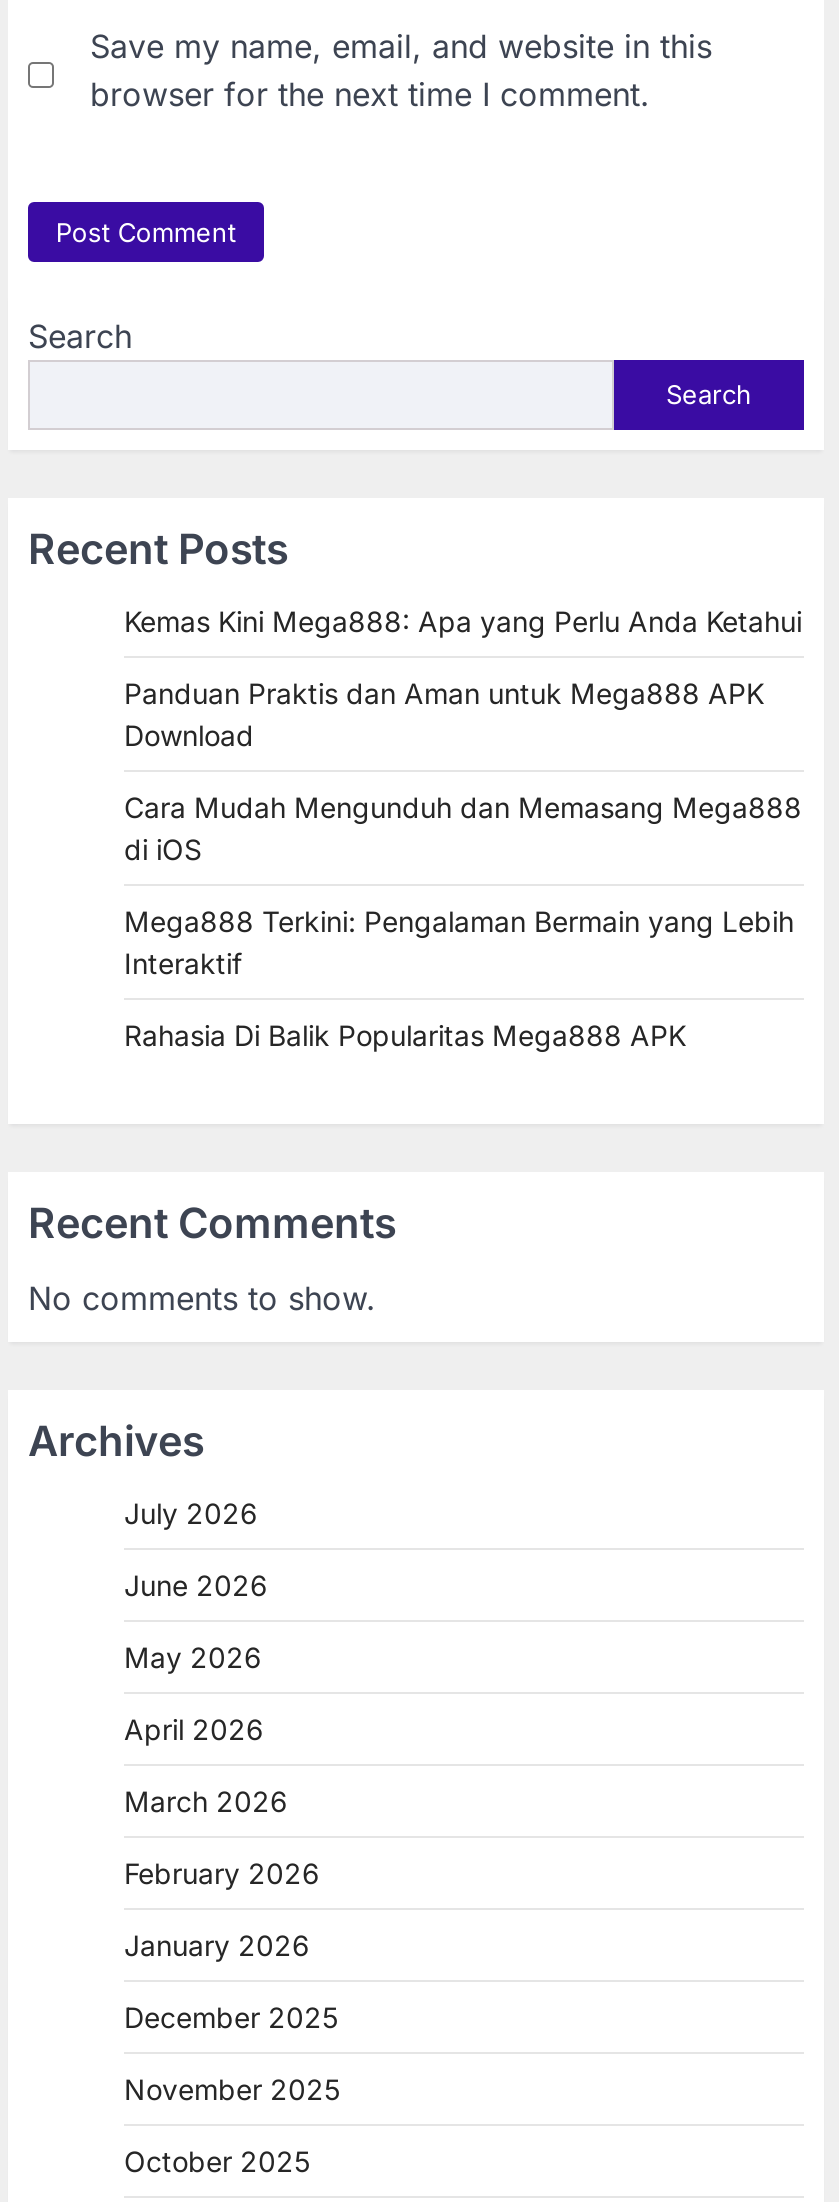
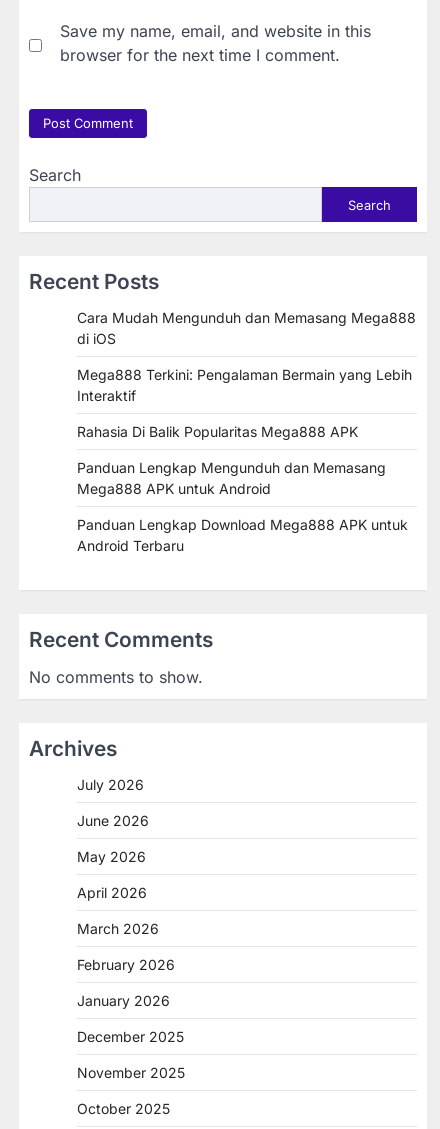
- Kemas Kini Mega888: Apa yang Perlu Anda Ketahui
- Panduan Praktis dan Aman untuk Mega888 APK
- Download

moved up: Cara Mudah Mengunduh dan Memasang Mega888 | di iOS | Mega888 Terkini: Pengalaman Bermain yang Lebih | Interaktif | Rahasia Di Balik Popularitas Mega888 APK

+ Panduan Lengkap Mengunduh dan Memasang
+ Mega888 APK untuk Android
+ Panduan Lengkap Download Mega888 APK untuk
+ Android Terbaru
